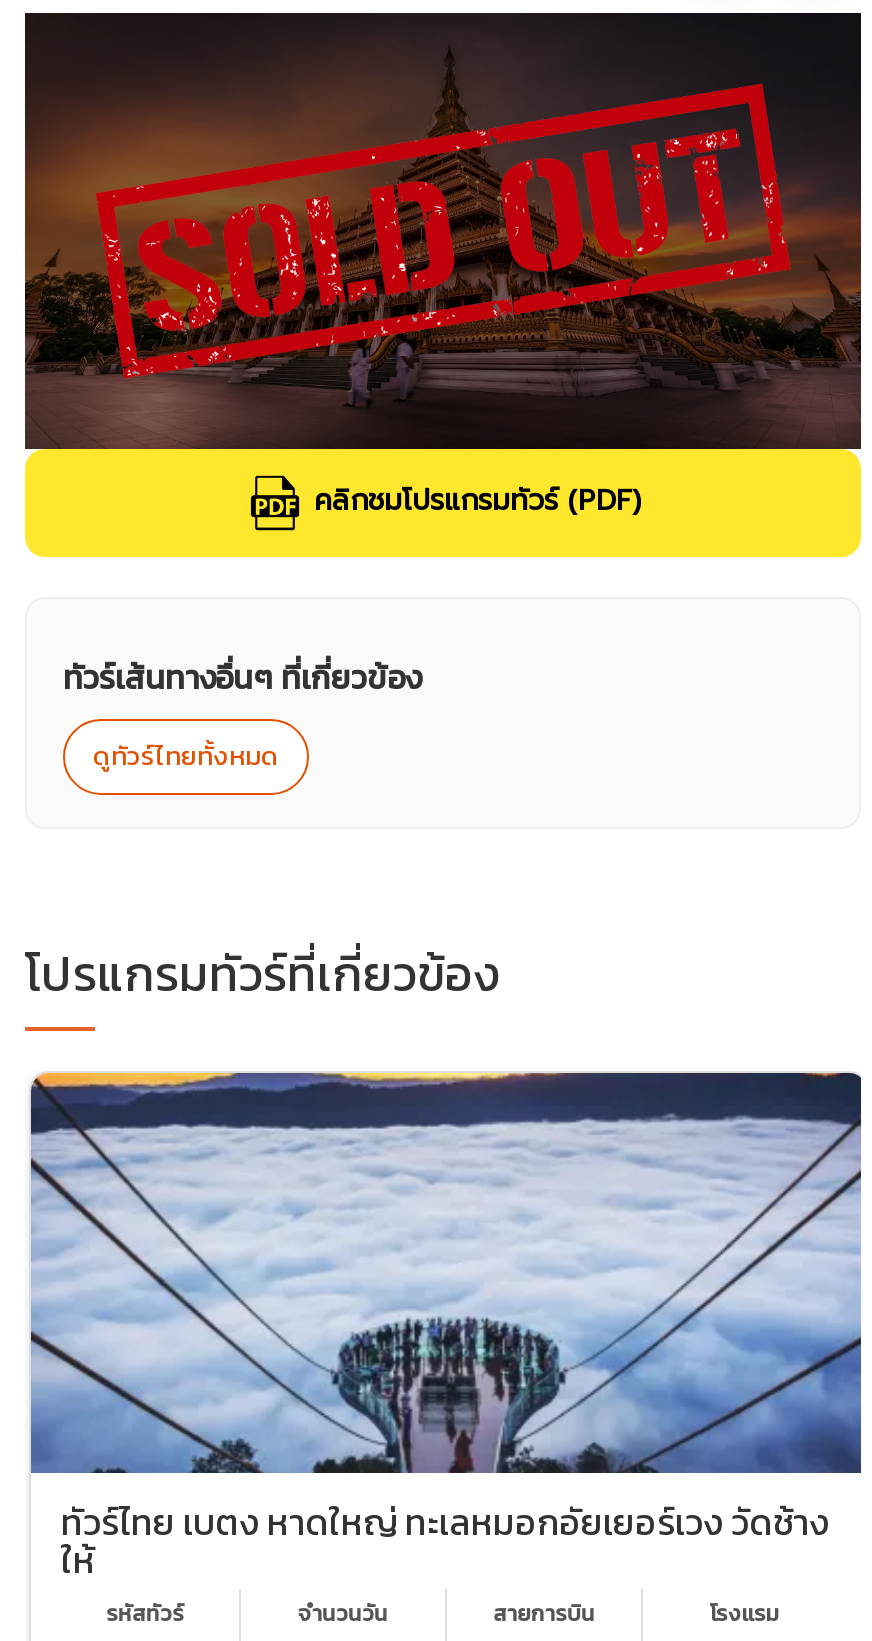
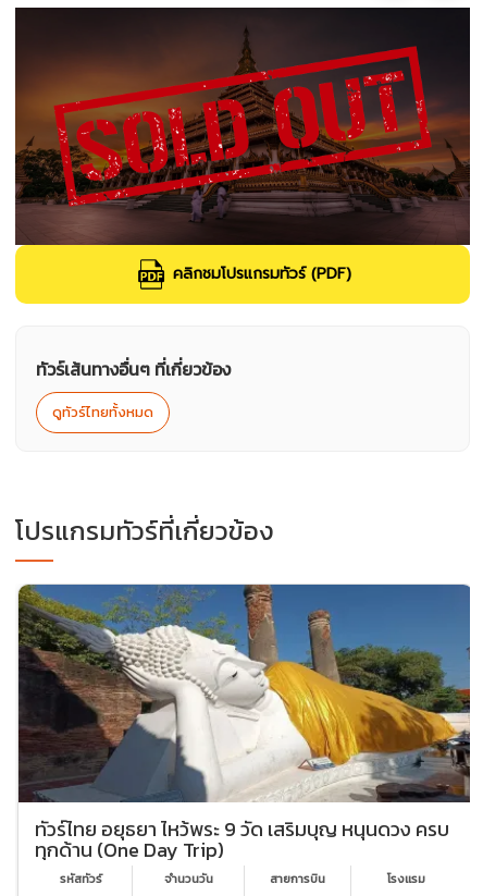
- [image]
- ทัวร์ไทย เบตง หาดใหญ่ ทะเลหมอกอัยเยอร์เวง วัดช้าง
- ให้
+ [image]
+ ทัวร์ไทย อยุธยา ไหว้พระ 9 วัด เสริมบุญ หนุนดวง ครบ
+ ทุกด้าน (One Day Trip)
